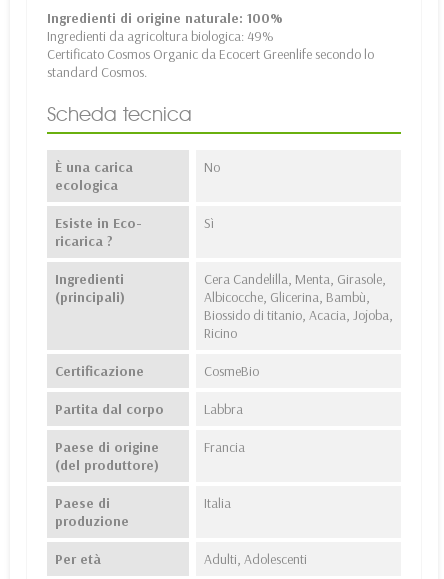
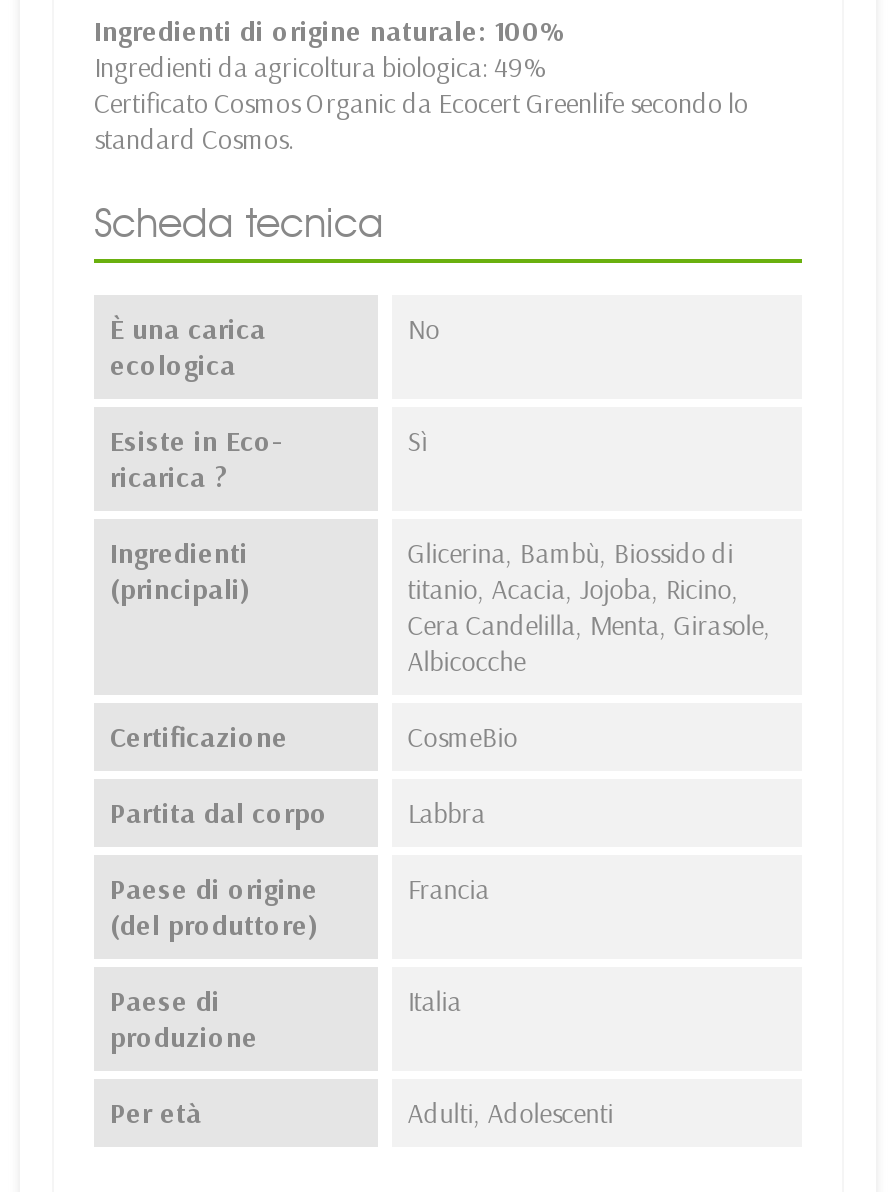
moved down: Cera Candelilla, Menta, Girasole,

+ Glicerina, Bambù, Biossido di
+ titanio, Acacia, Jojoba, Ricino,

- Albicocche, Glicerina, Bambù,
- Biossido di titanio, Acacia, Jojoba,
- Ricino
+ Albicocche
